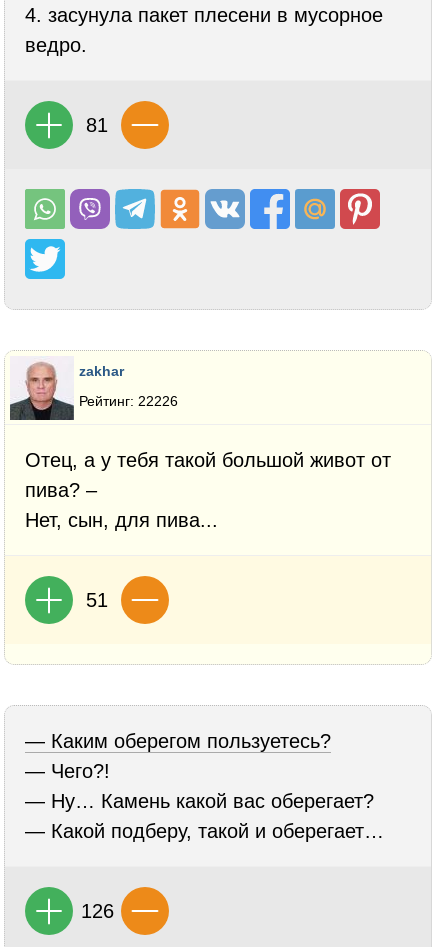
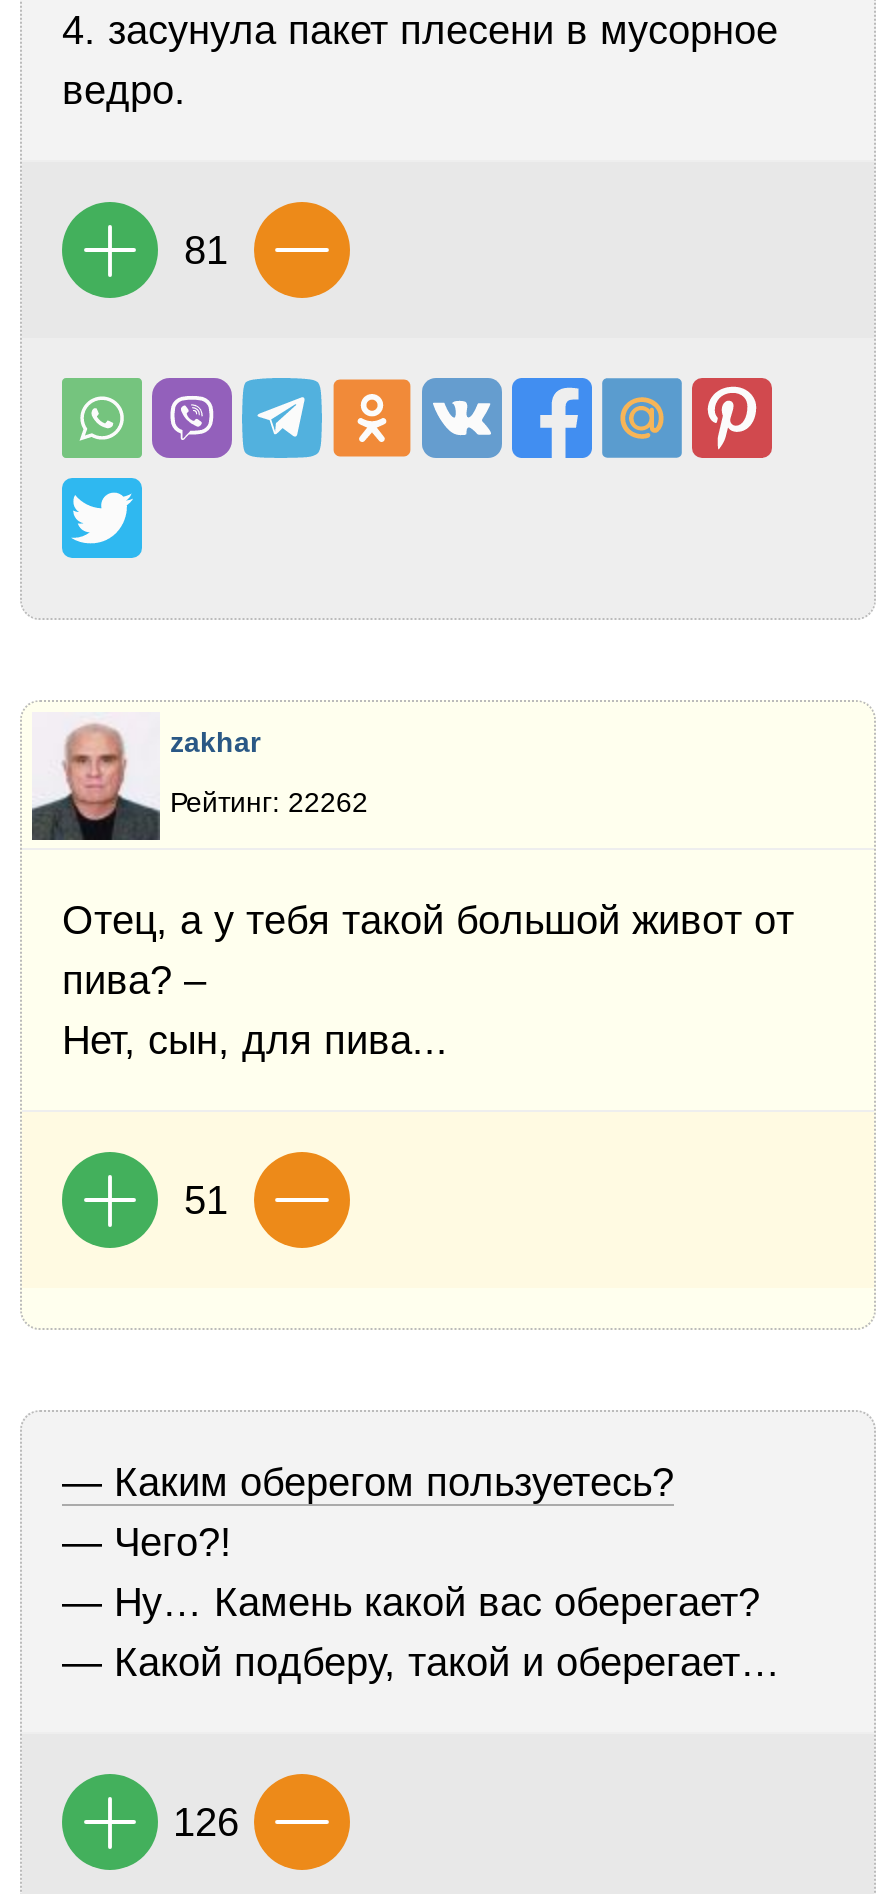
- Рейтинг: 22226
+ Рейтинг: 22262
